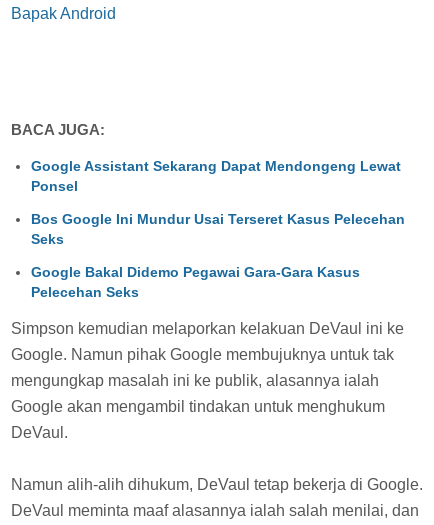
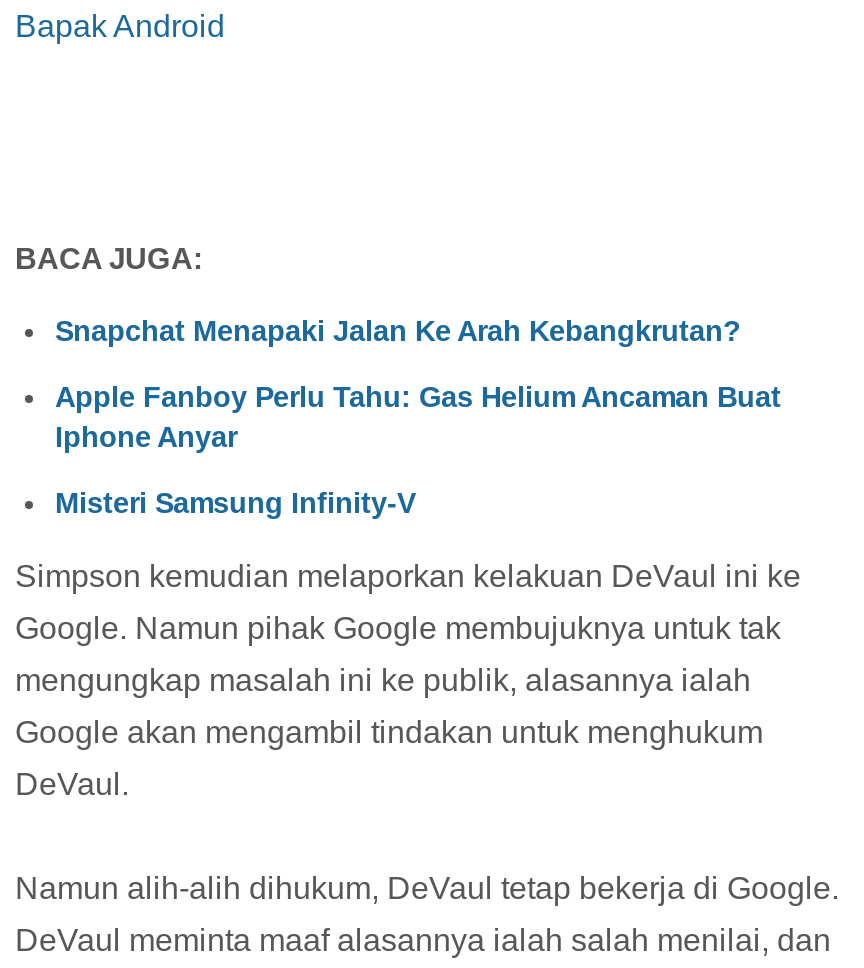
- Google Assistant Sekarang Dapat Mendongeng Lewat
- Ponsel
+ Snapchat Menapaki Jalan Ke Arah Kebangkrutan?

- Bos Google Ini Mundur Usai Terseret Kasus Pelecehan
- Seks
+ Apple Fanboy Perlu Tahu: Gas Helium Ancaman Buat
+ Iphone Anyar

- Google Bakal Didemo Pegawai Gara-Gara Kasus
- Pelecehan Seks
+ Misteri Samsung Infinity-V
